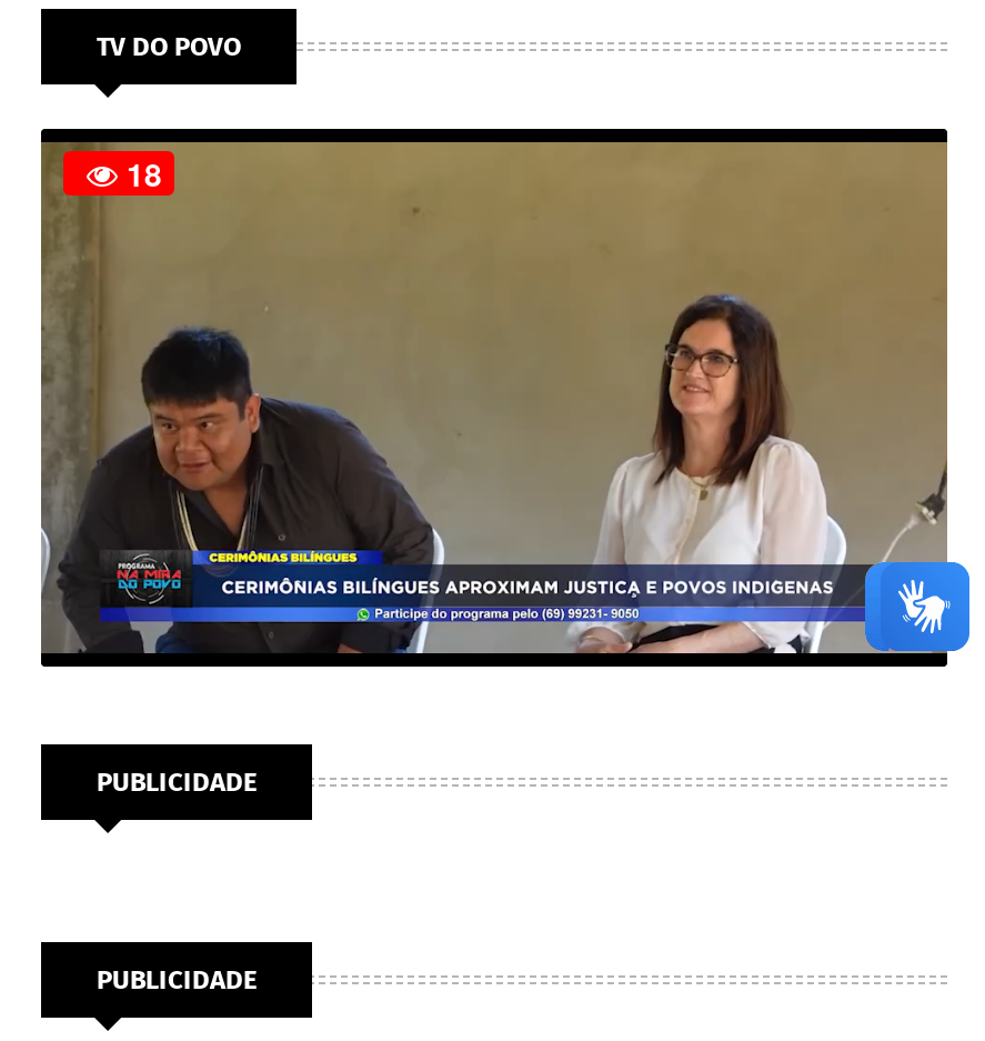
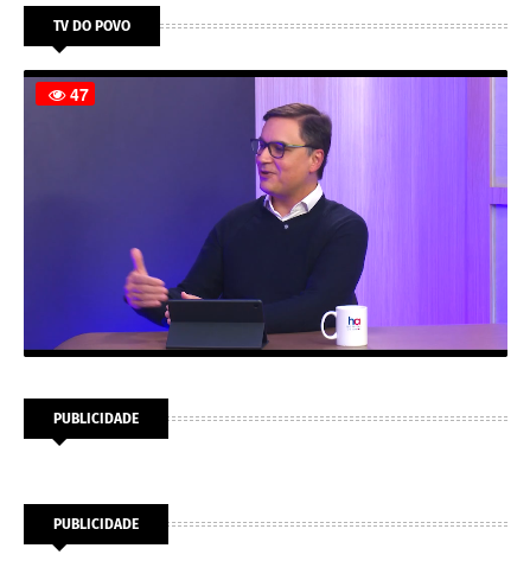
- [image]
+ [image]
